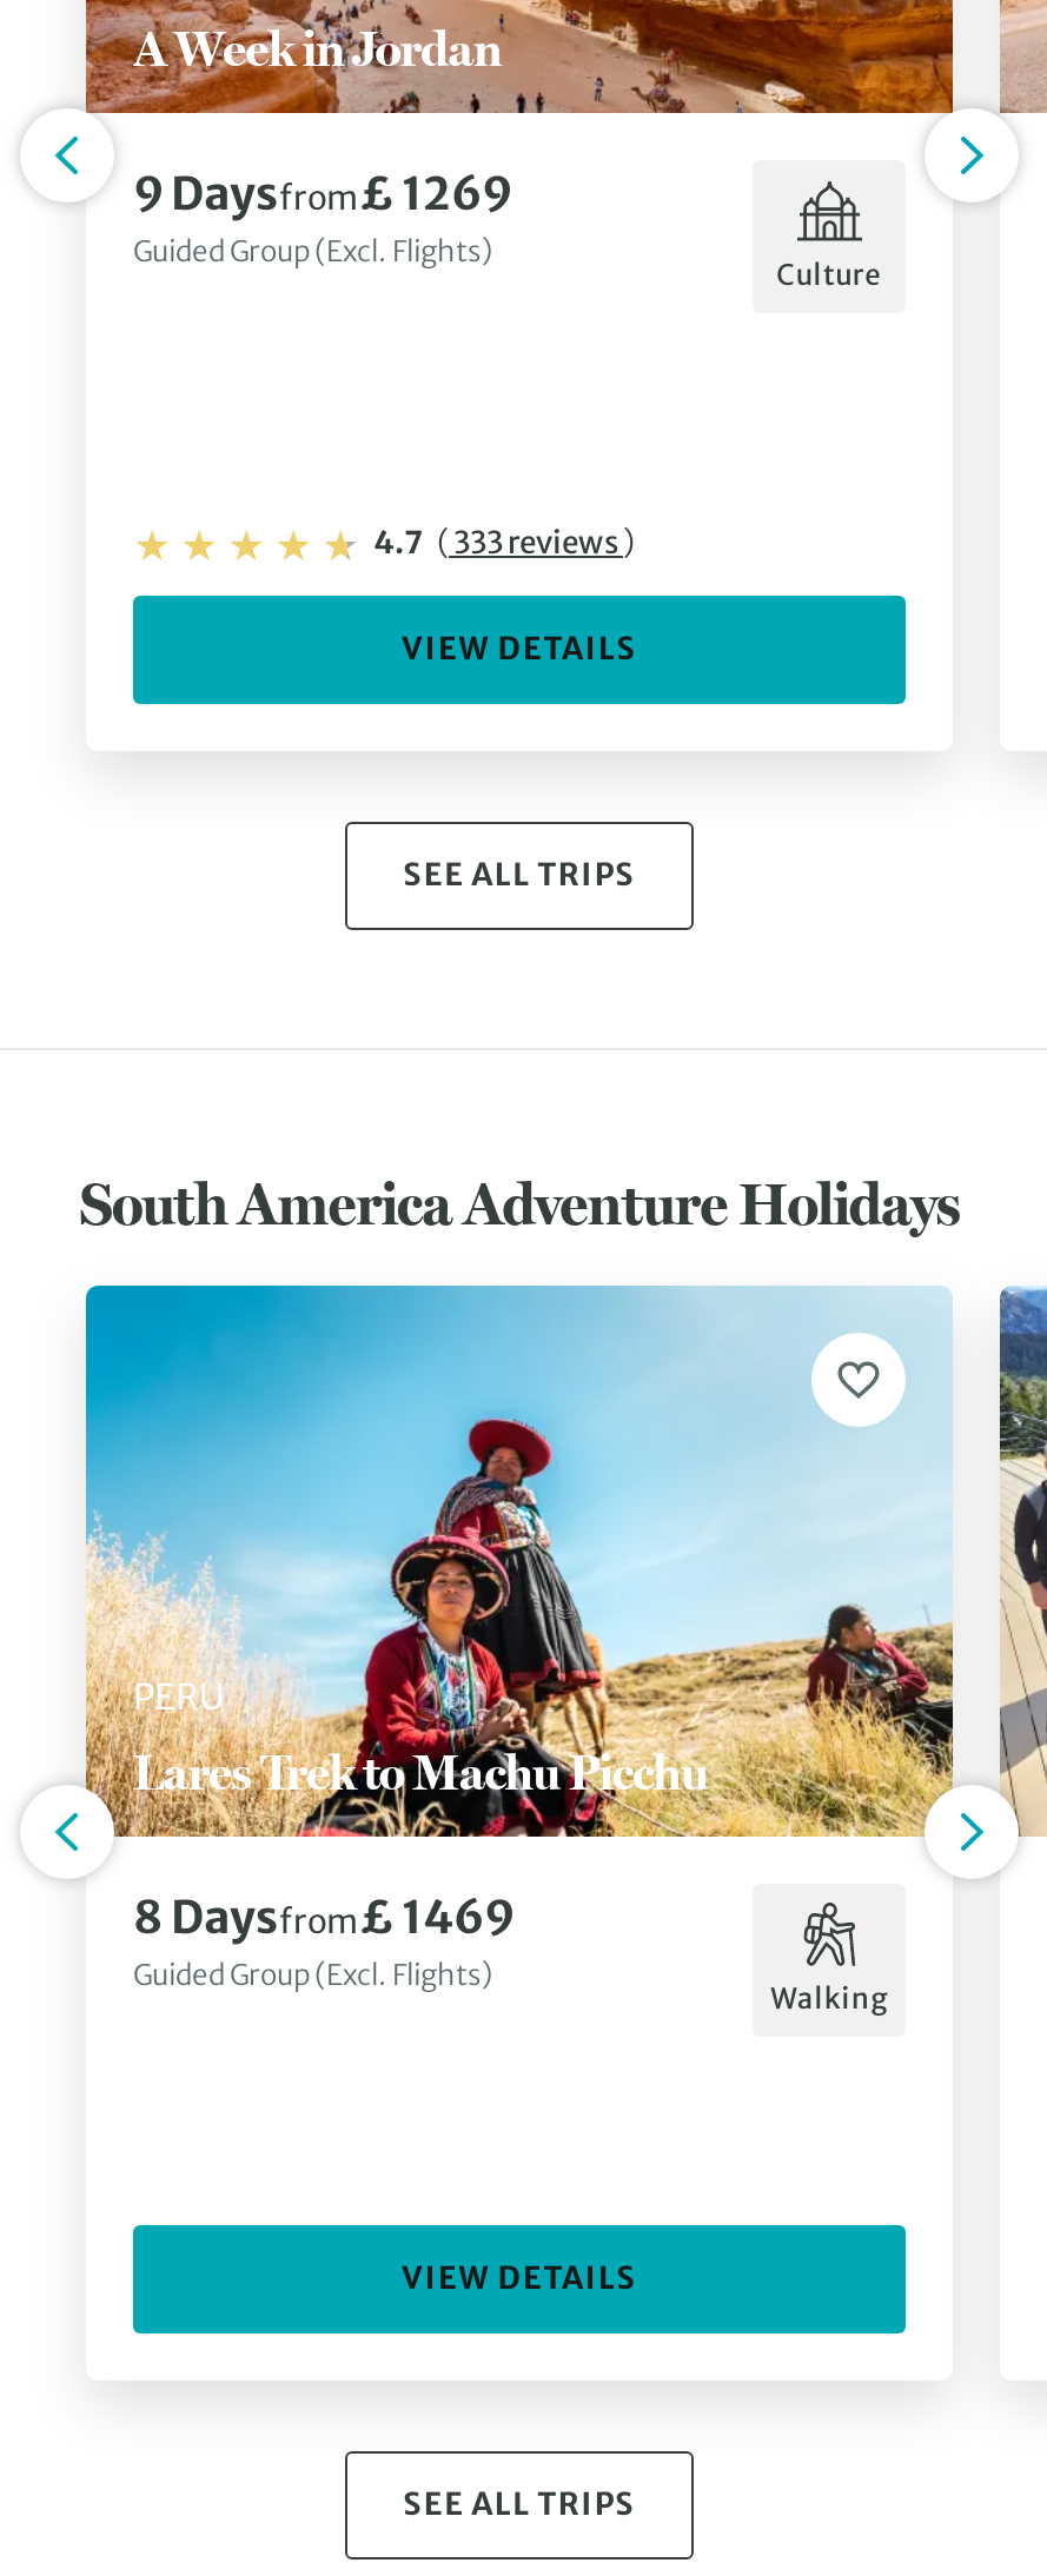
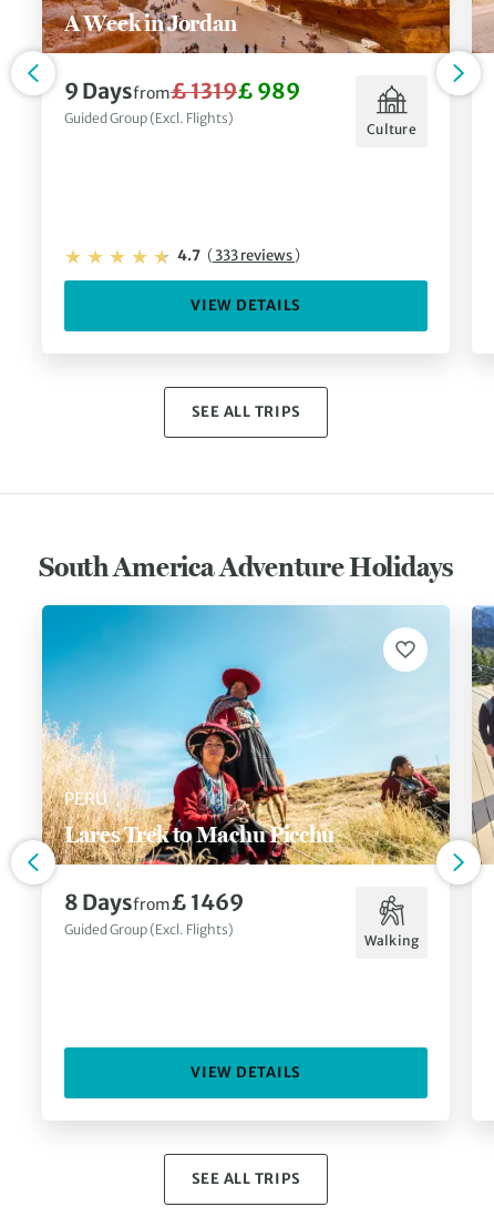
- 9 Daysfrom£ 1269
+ 9 Daysfrom£ 1319£ 989
